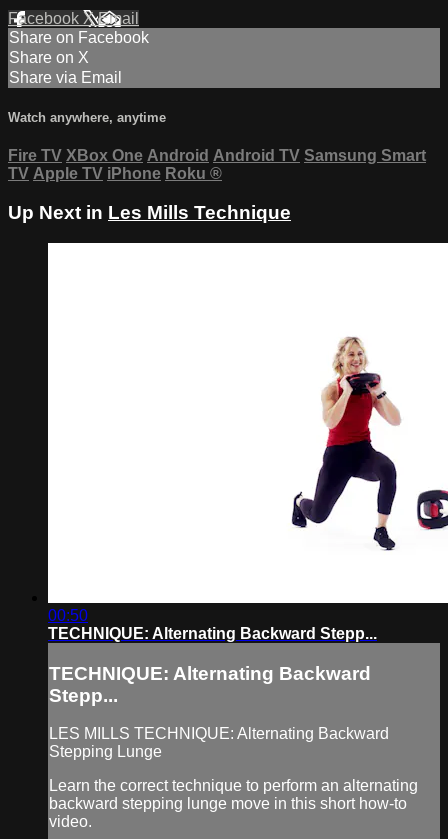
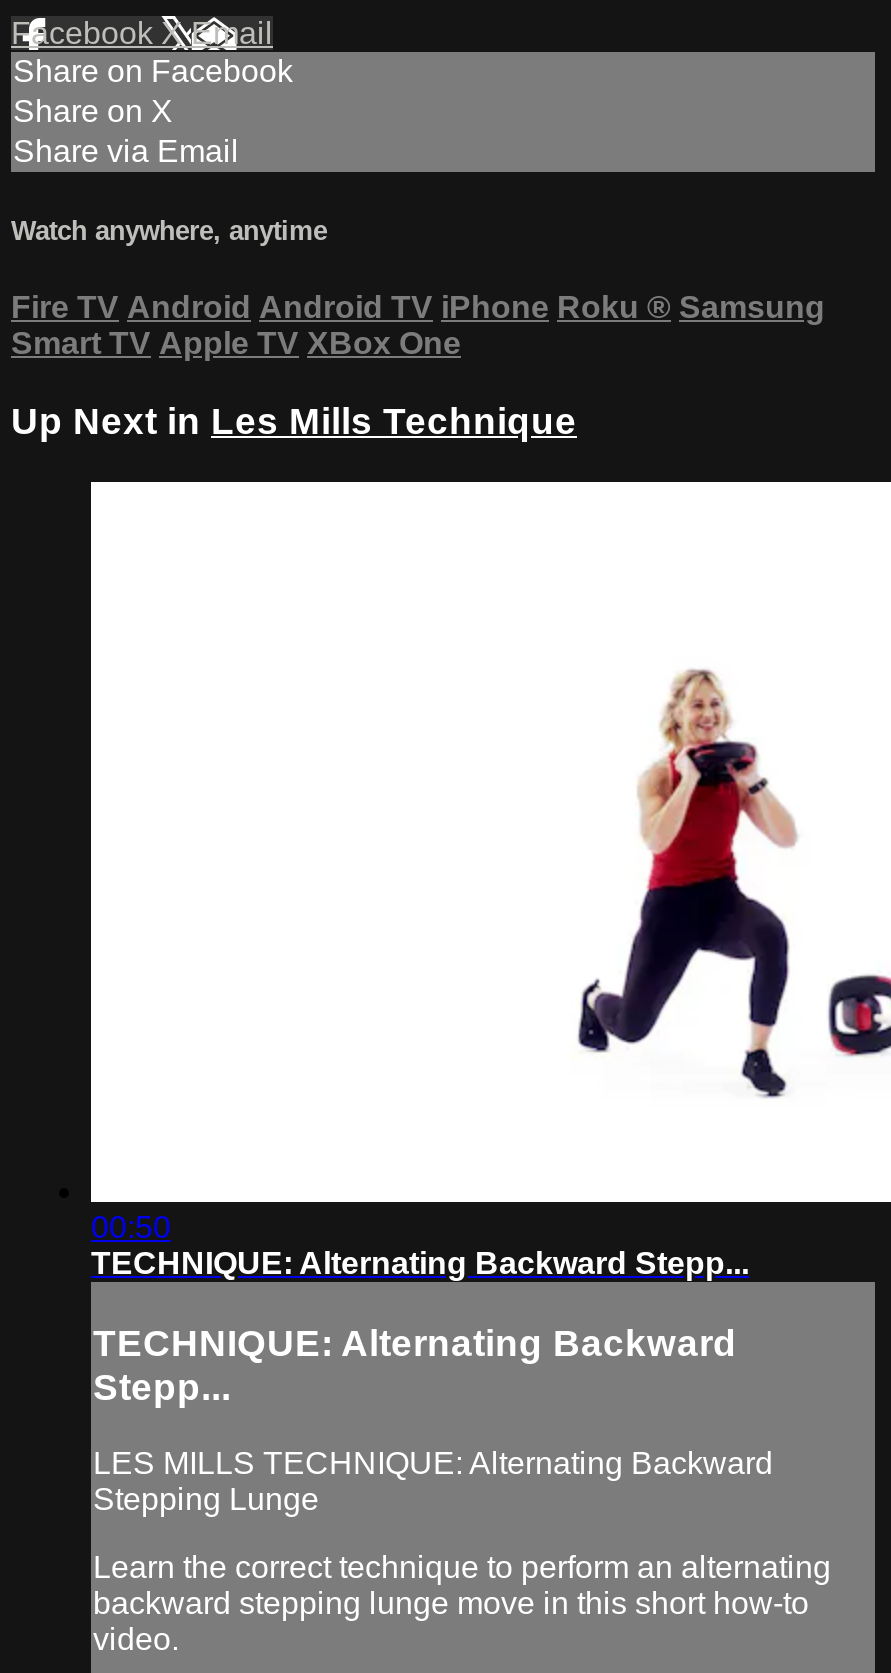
- Fire TV XBox One Android Android TV Samsung Smart
- TV Apple TV iPhone Roku ®
+ Fire TV Android Android TV iPhone Roku ® Samsung
+ Smart TV Apple TV XBox One
